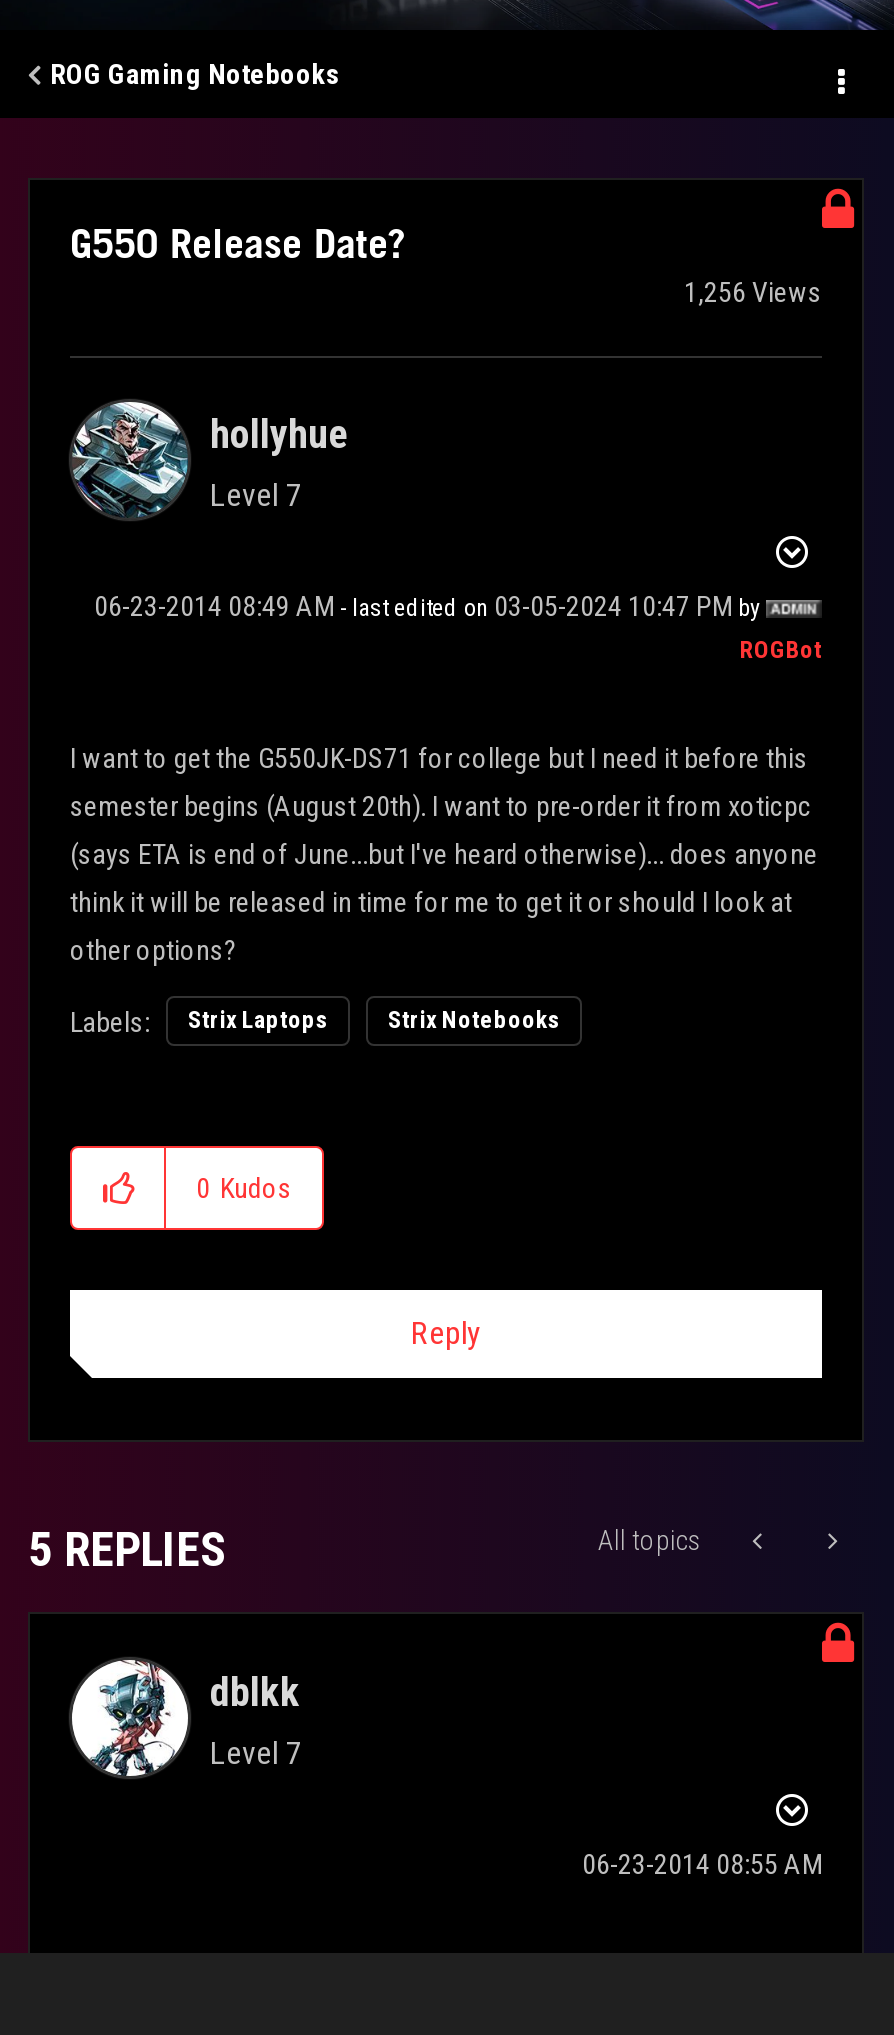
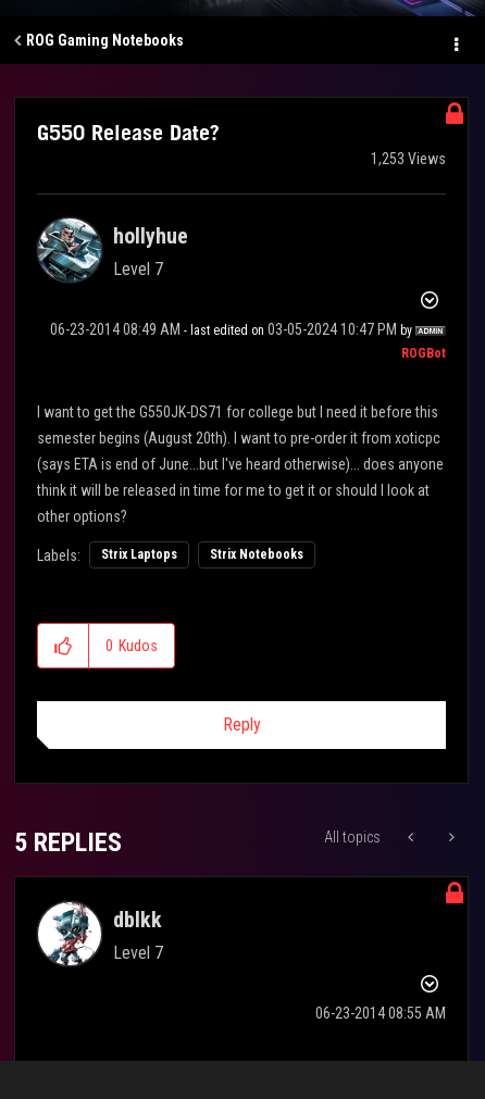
- 1,256 Views
+ 1,253 Views
